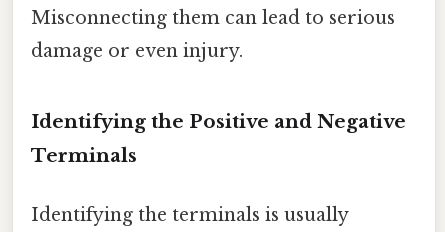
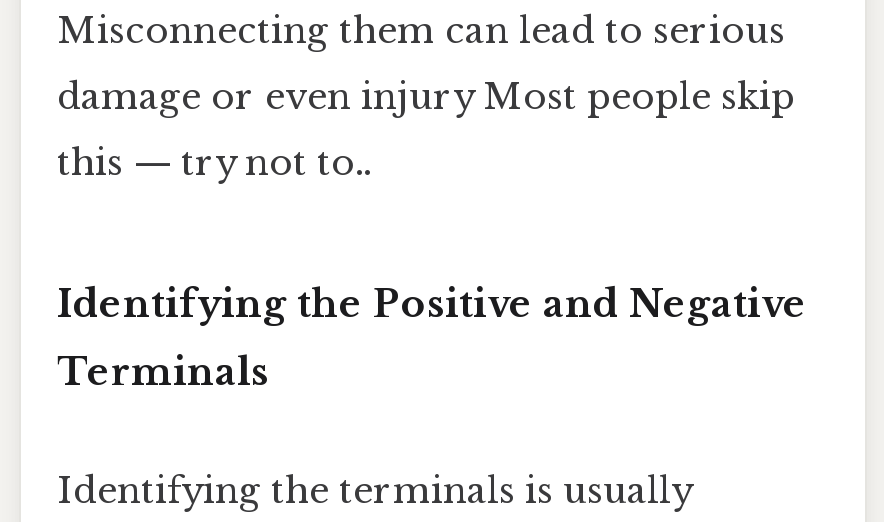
- damage or even injury.
+ damage or even injury Most people skip
+ this — try not to..
